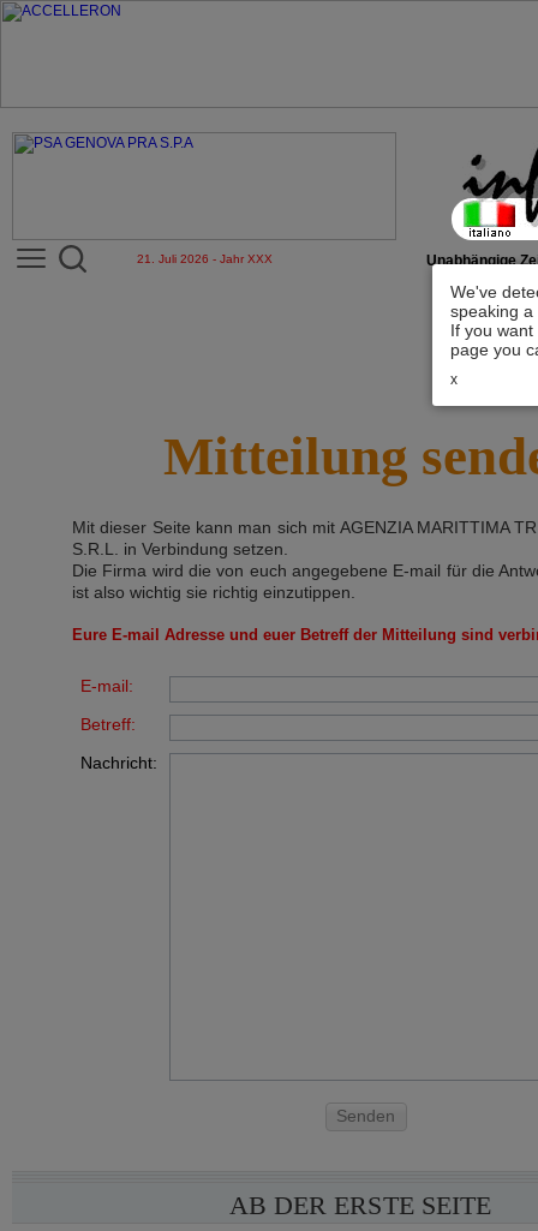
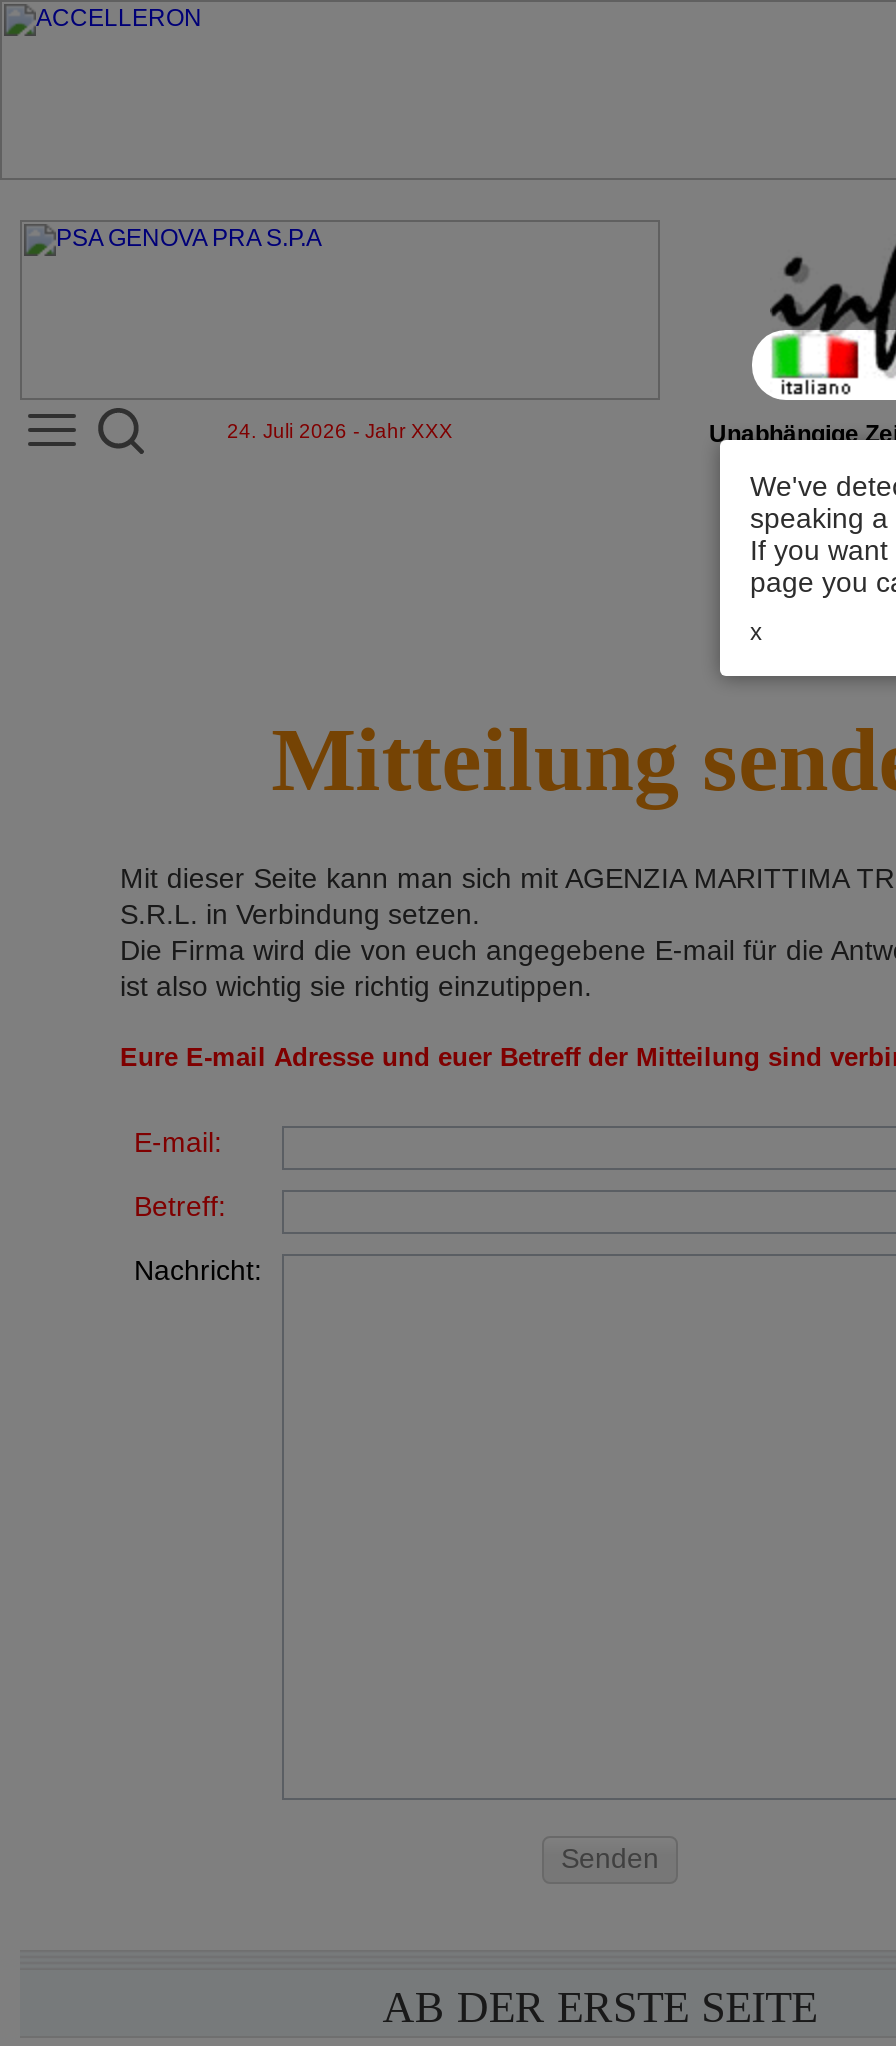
- 21. Juli 2026 - Jahr XXX
+ 24. Juli 2026 - Jahr XXX
